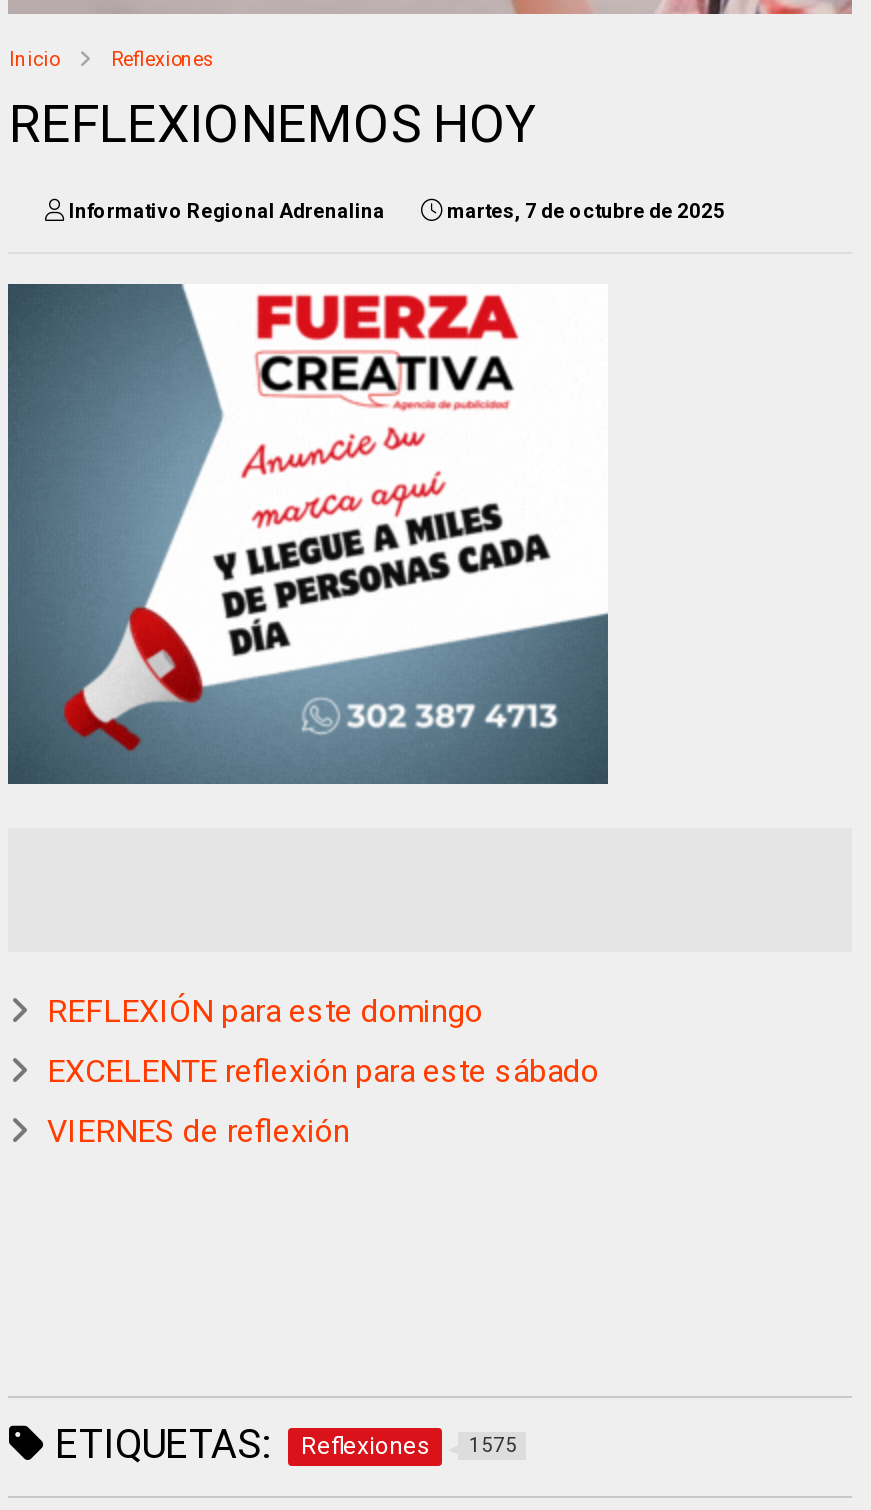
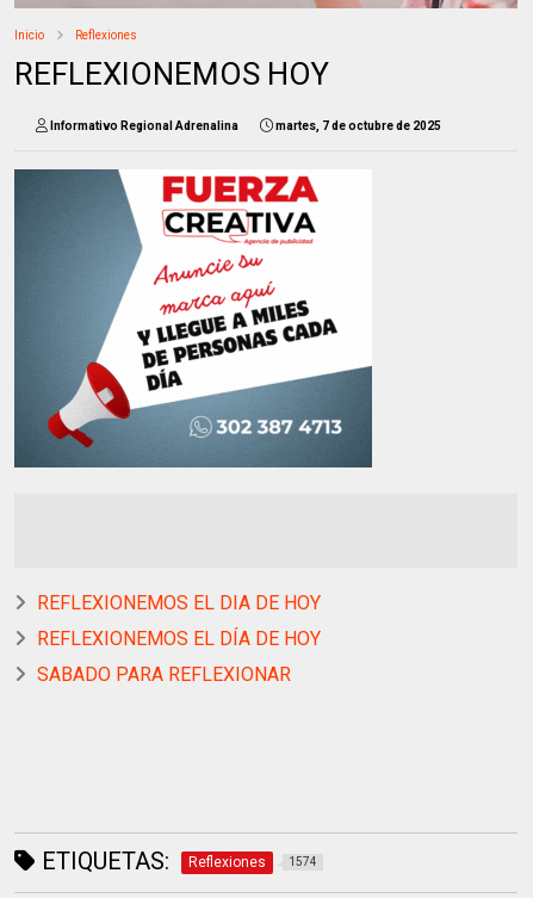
- REFLEXIÓN para este domingo
+ REFLEXIONEMOS EL DIA DE HOY

- EXCELENTE reflexión para este sábado
+ REFLEXIONEMOS EL DÍA DE HOY

- VIERNES de reflexión
+ SABADO PARA REFLEXIONAR

- ETIQUETAS: Reflexiones 1575
+ ETIQUETAS: Reflexiones 1574
